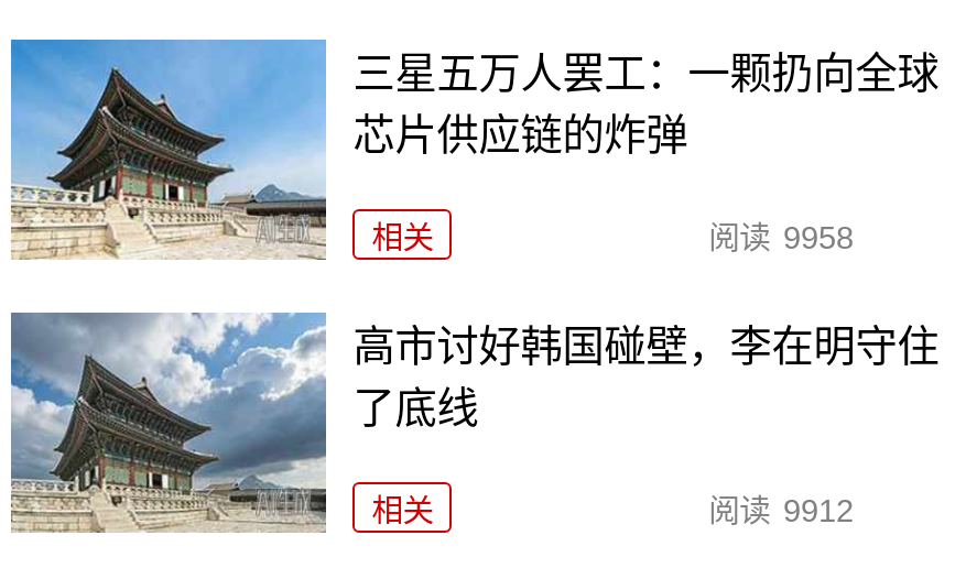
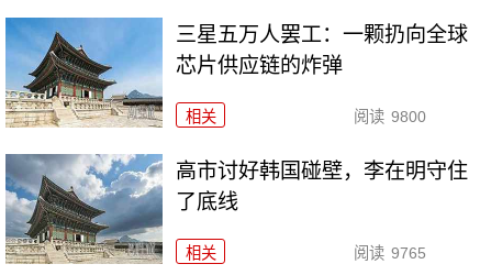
- 阅读 9958
+ 阅读 9800

- 阅读 9912
+ 阅读 9765
